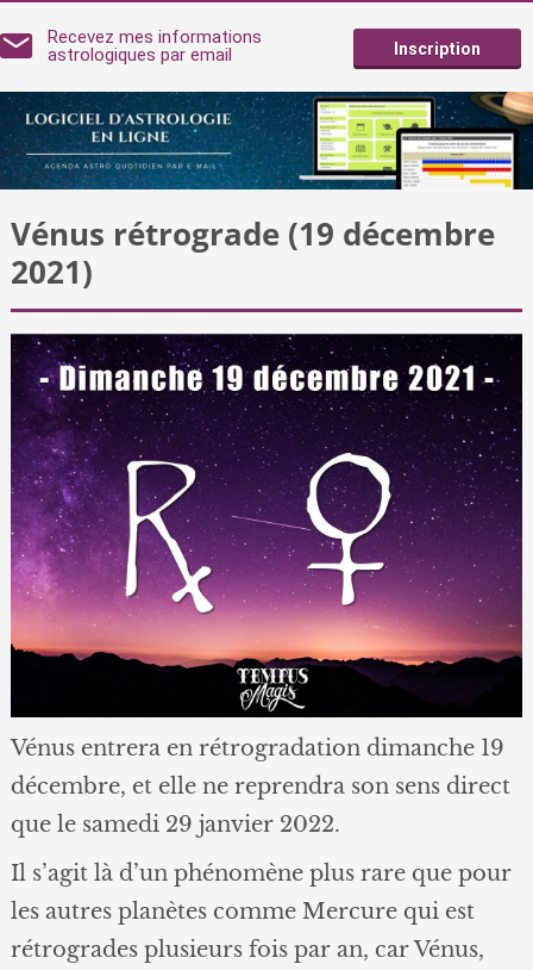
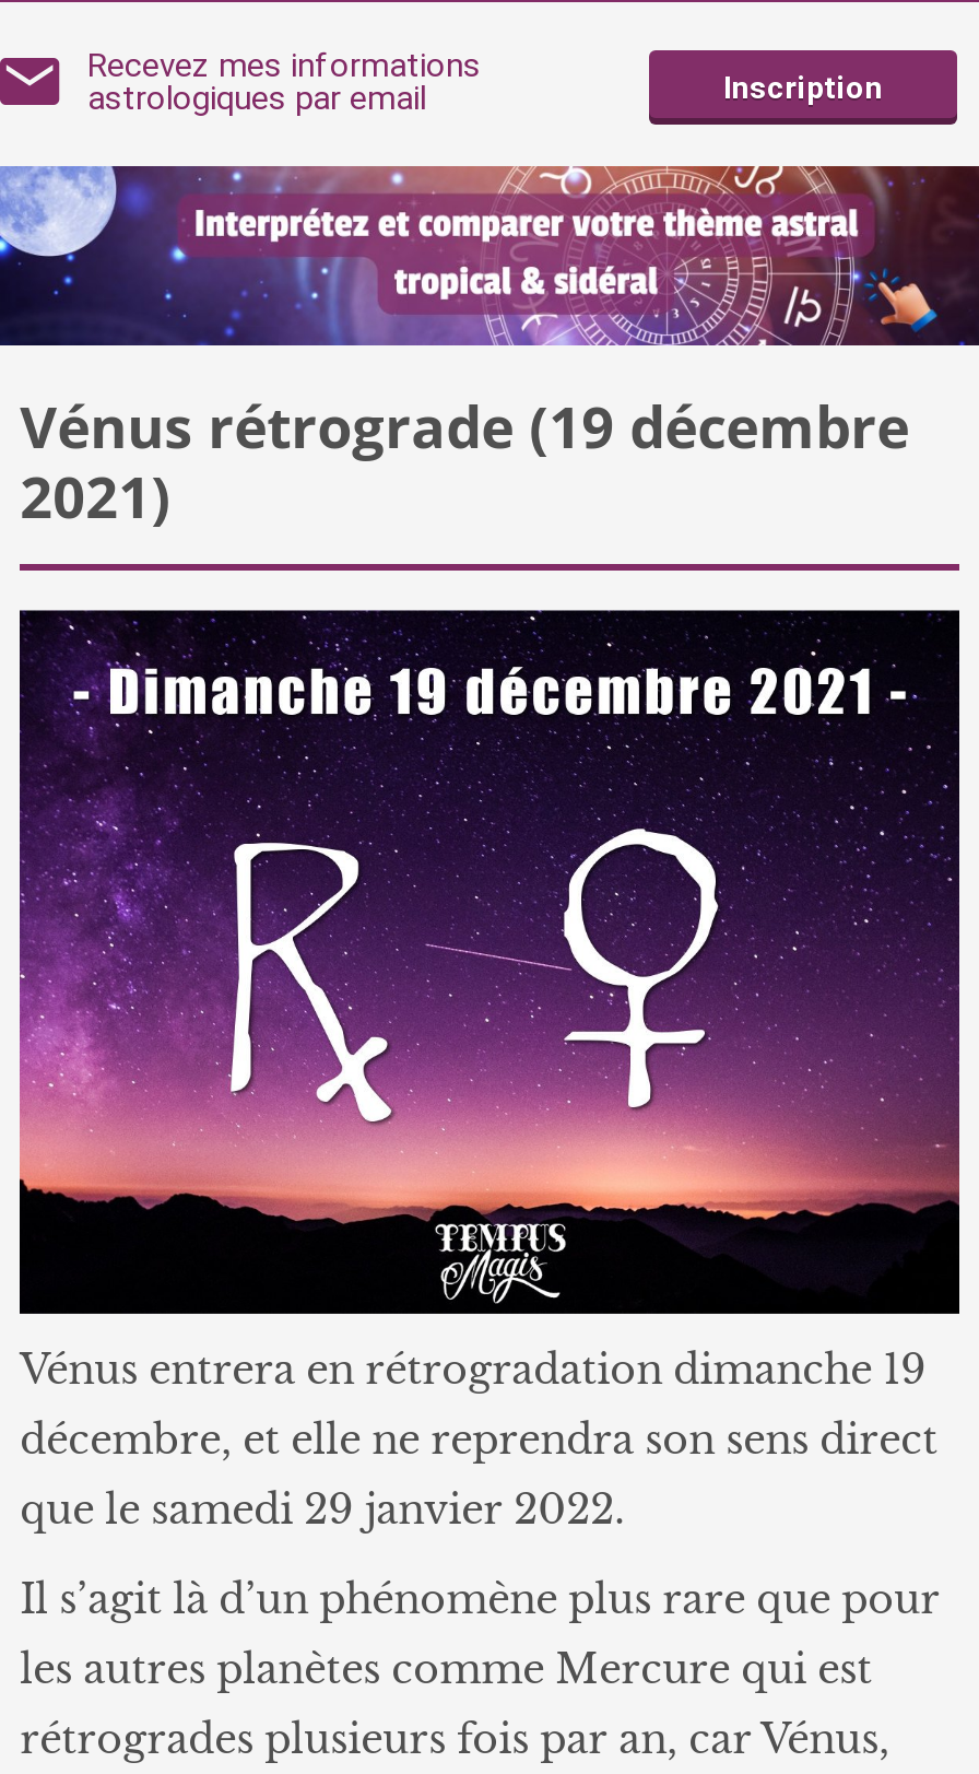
- [image]
+ [image]
